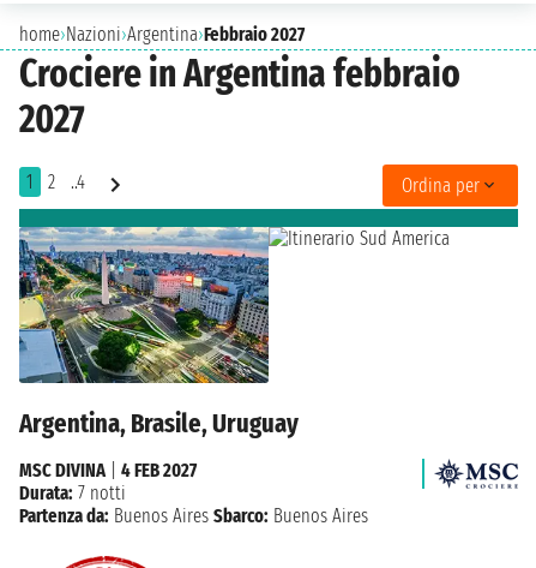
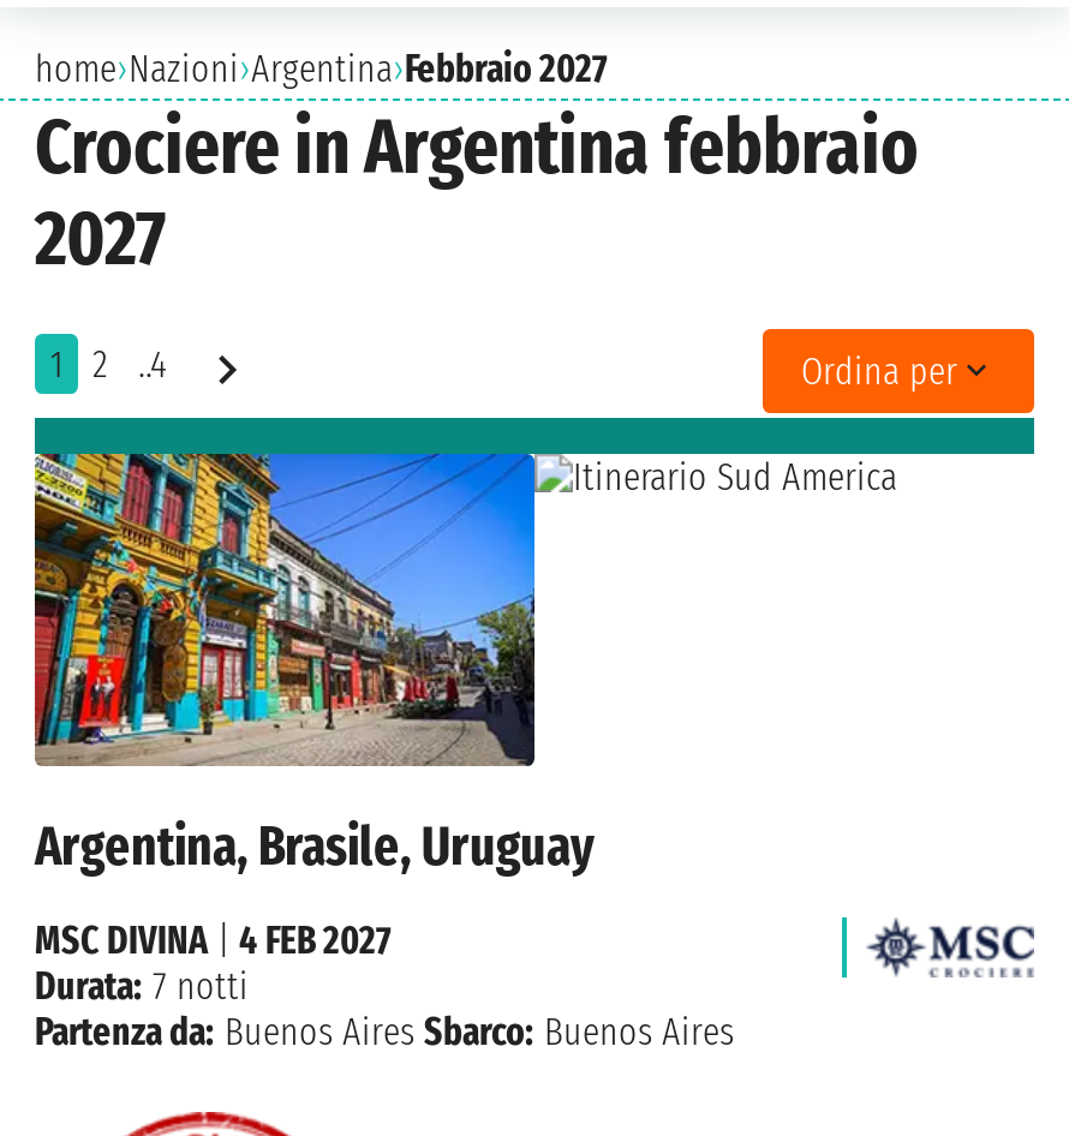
- [image]
+ [image]
